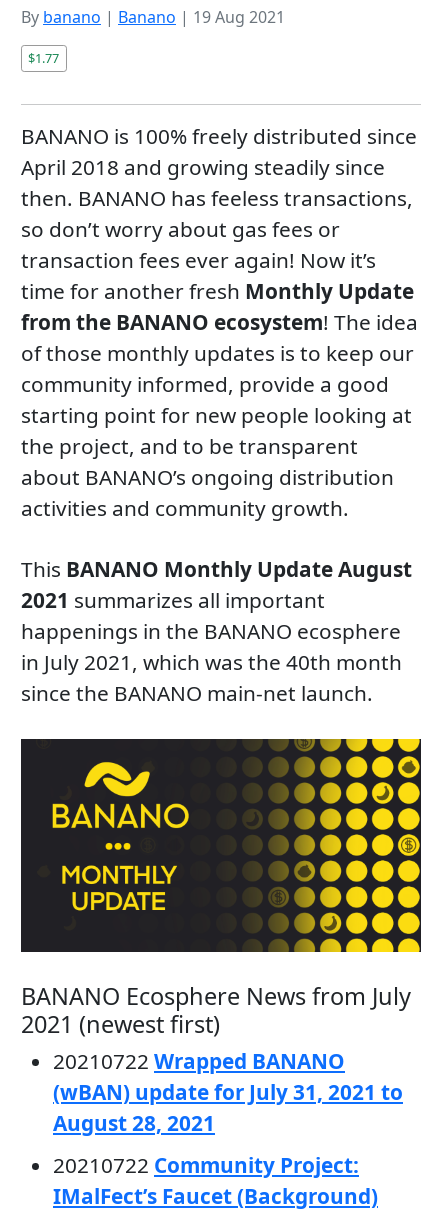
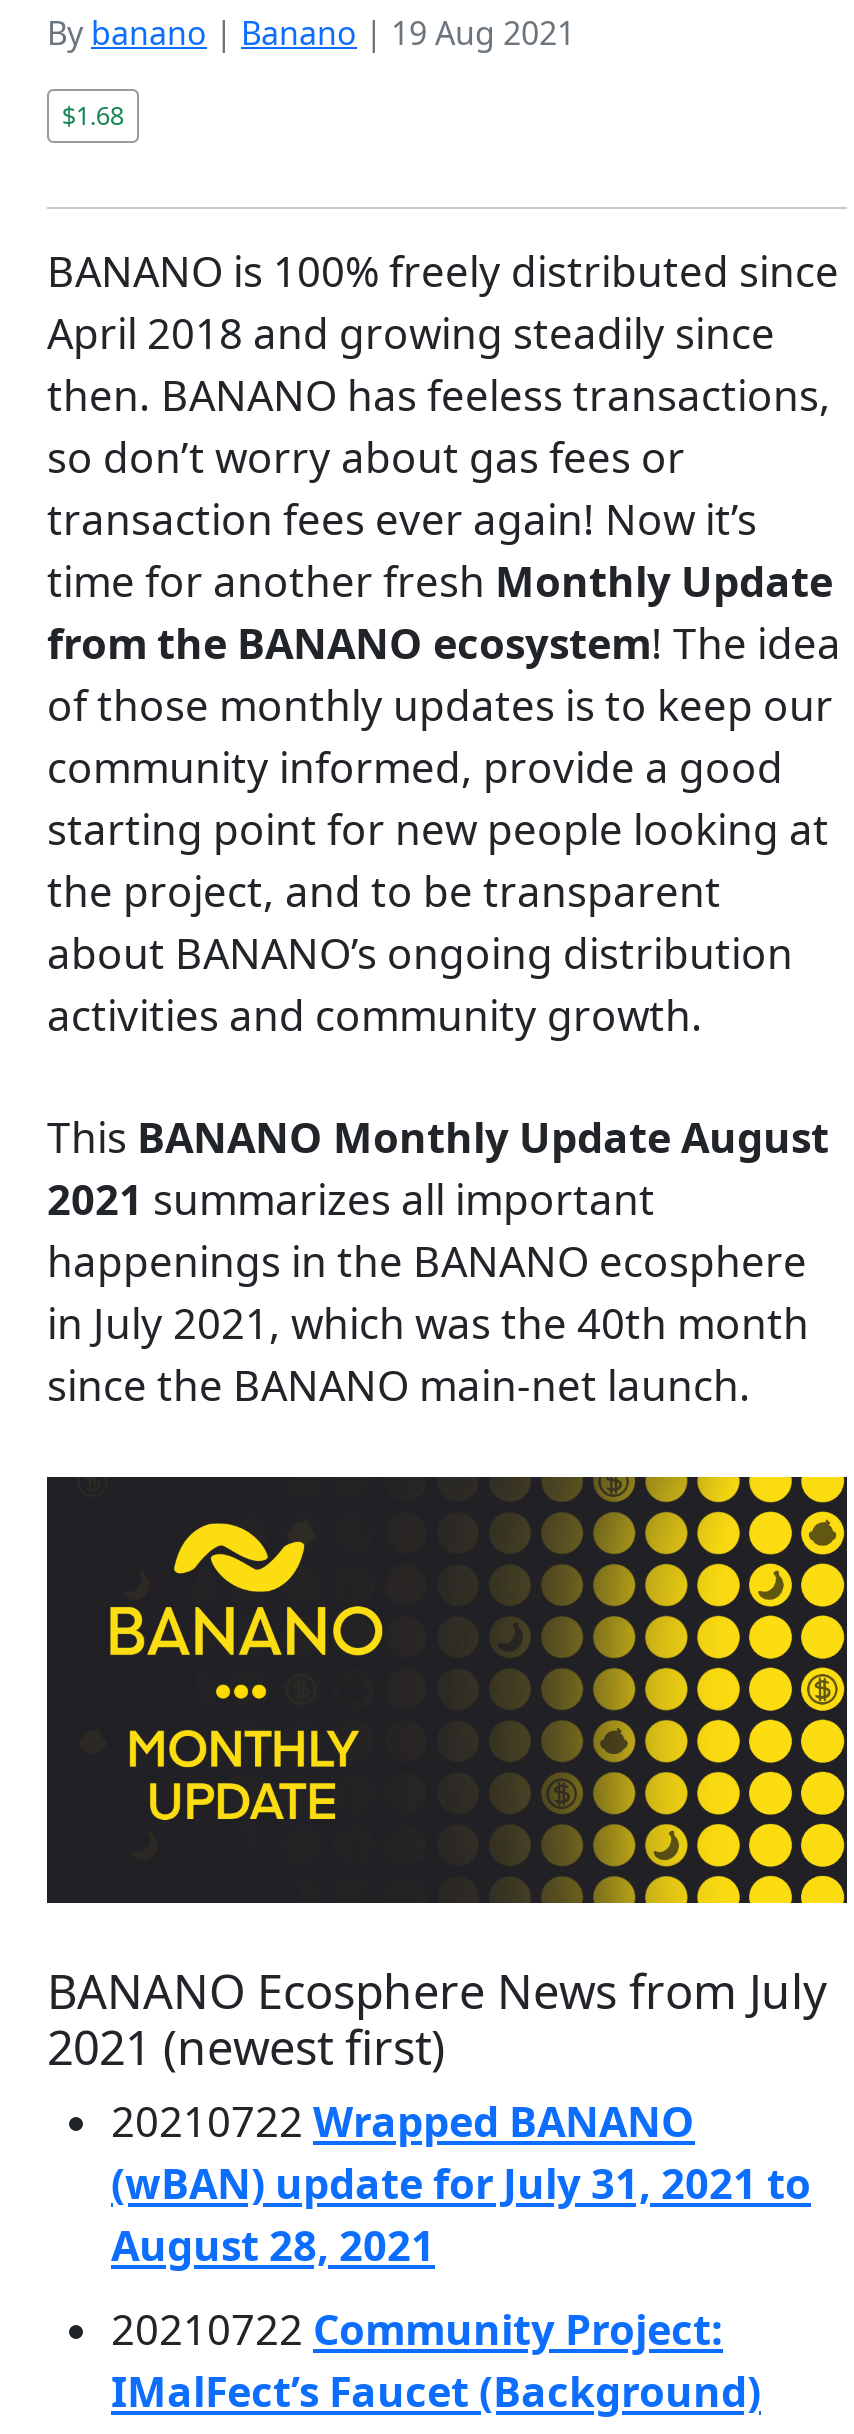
- $1.77
+ $1.68
